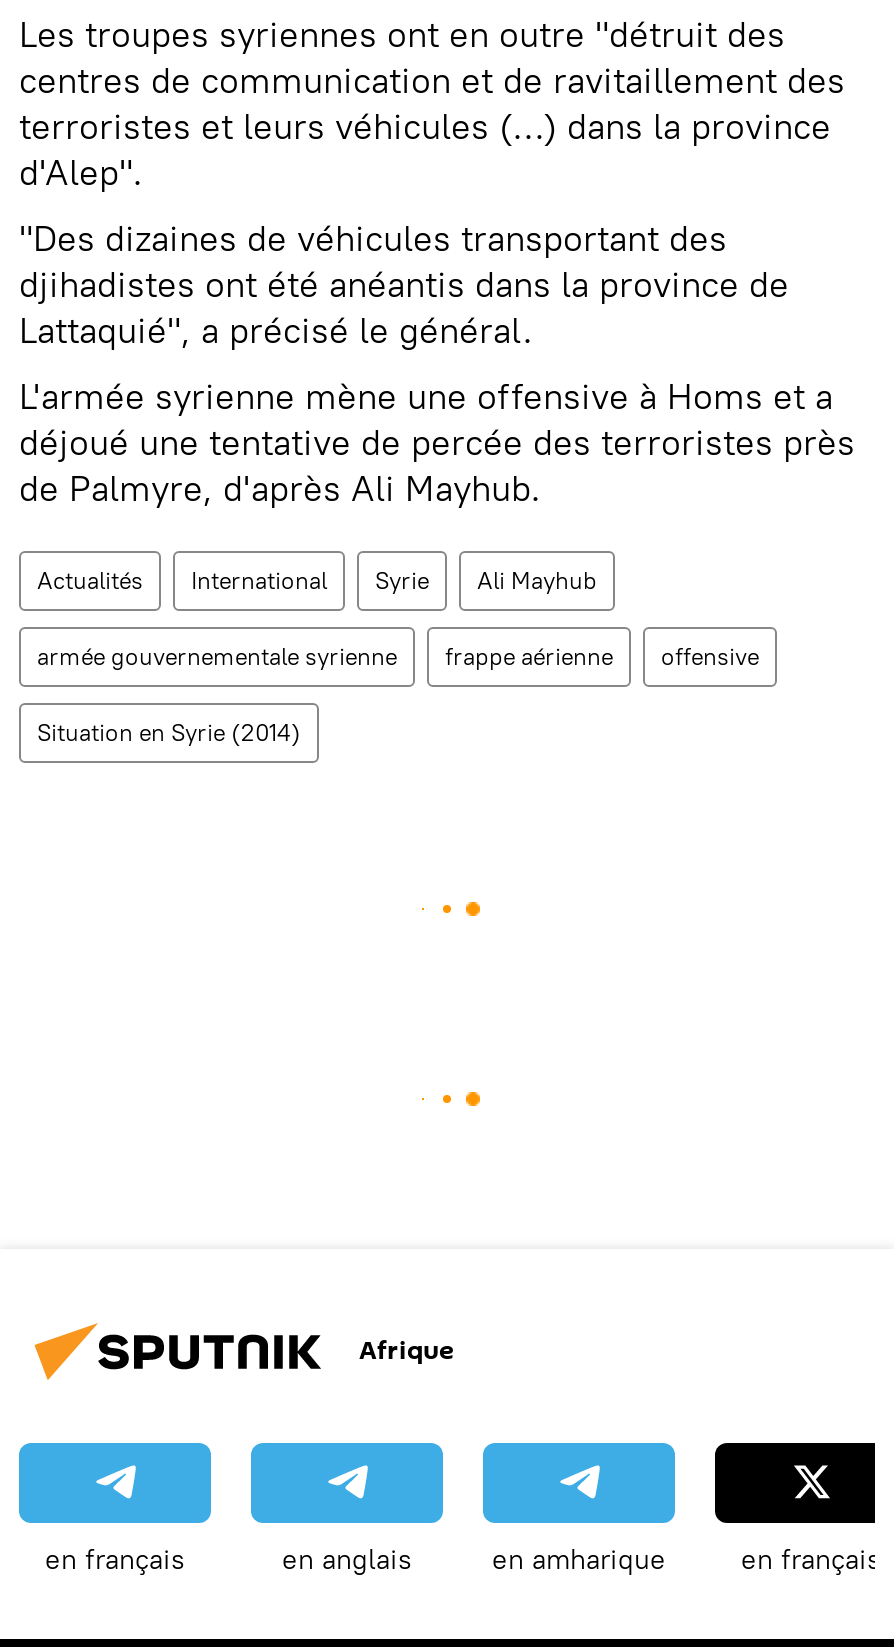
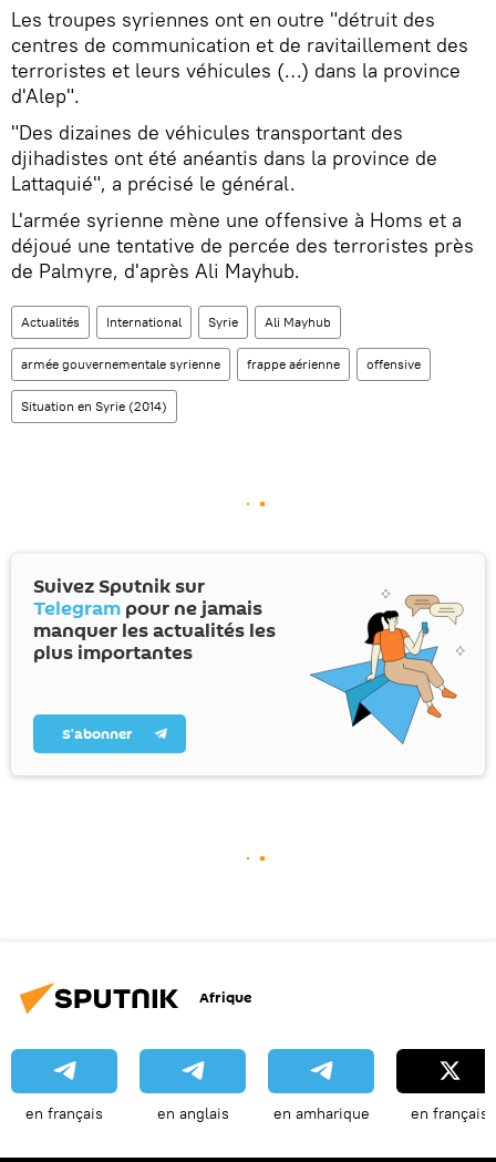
+ [image]
+ Suivez Sputnik sur
+ Telegram pour ne jamais
+ manquer les actualités les
+ plus importantes
+ S’abonner
